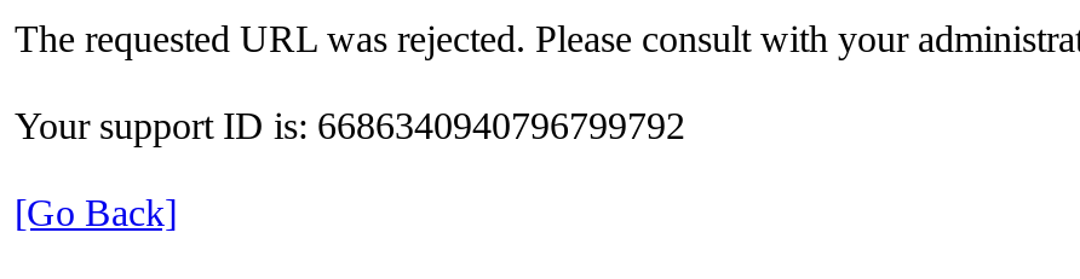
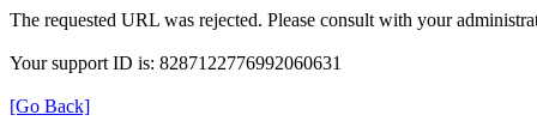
- Your support ID is: 6686340940796799792
+ Your support ID is: 8287122776992060631
